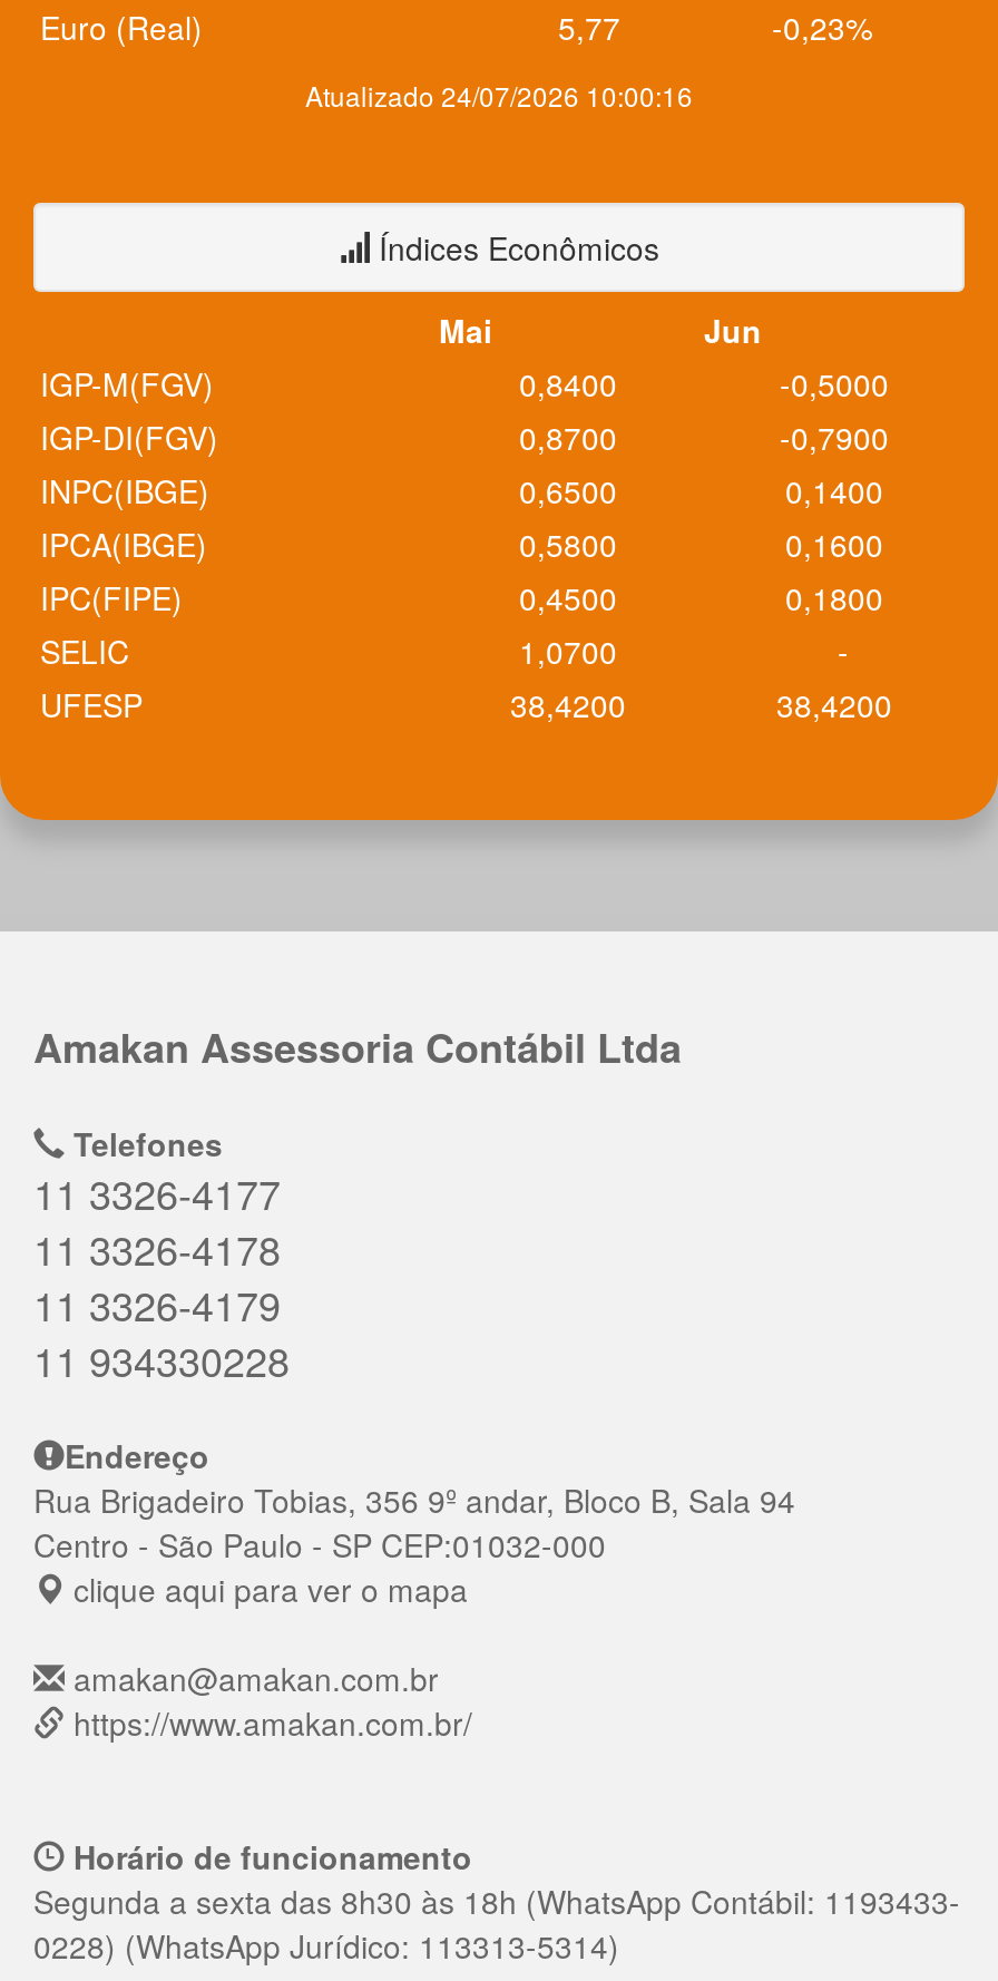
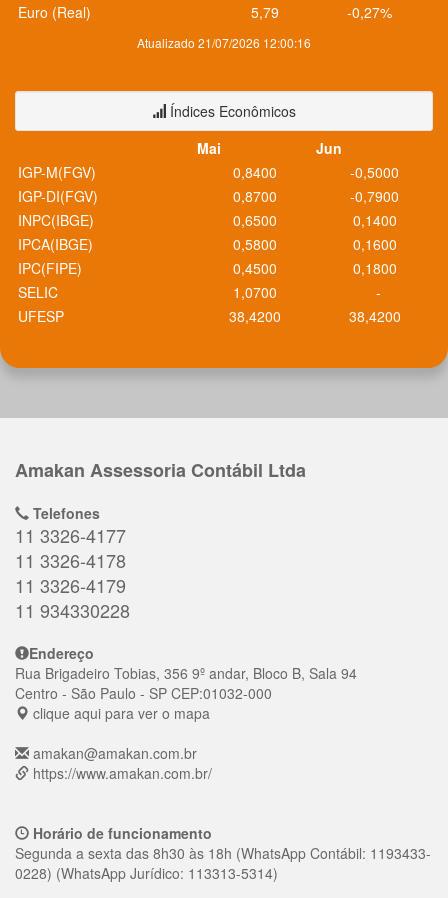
- 5,77
+ 5,79

- -0,23%
+ -0,27%

- Atualizado 24/07/2026 10:00:16
+ Atualizado 21/07/2026 12:00:16
